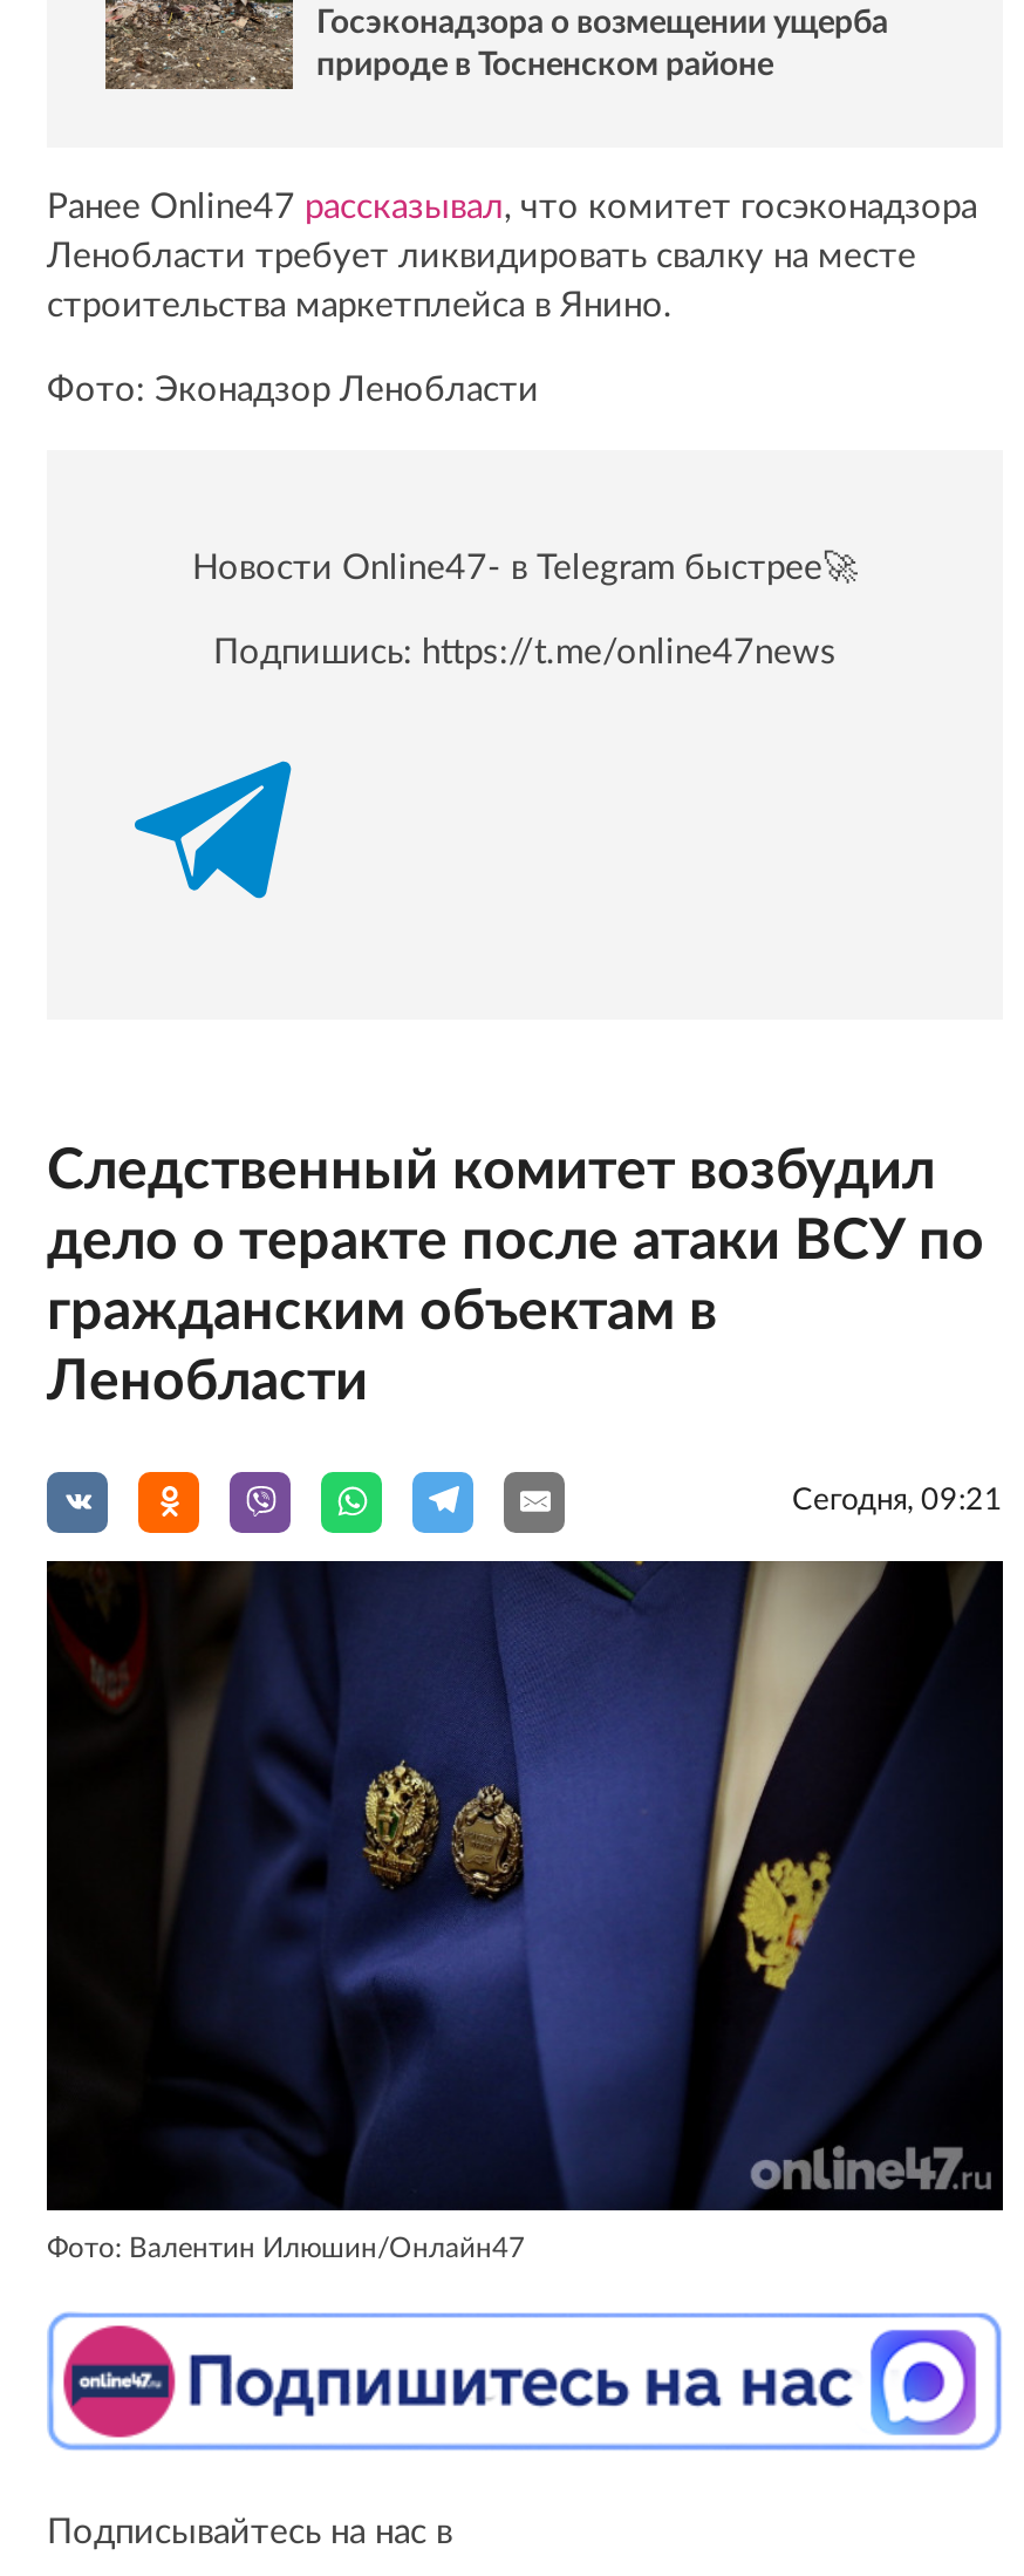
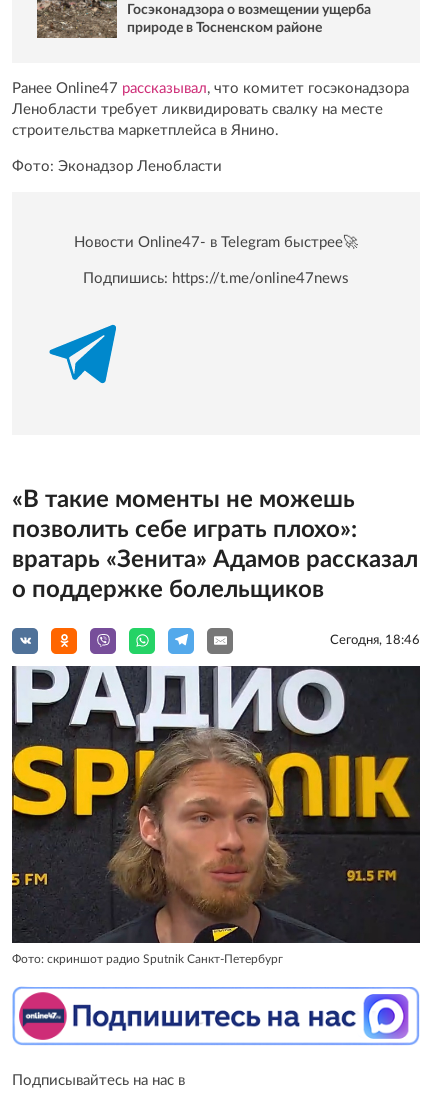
- Следственный комитет возбудил
- дело о теракте после атаки ВСУ по
- гражданским объектам в
- Ленобласти
+ «В такие моменты не можешь
+ позволить себе играть плохо»:
+ вратарь «Зенита» Адамов рассказал
+ о поддержке болельщиков

- Сегодня, 09:21
+ Сегодня, 18:46

- [image]
- Фото: Валентин Илюшин/Онлайн47
+ [image]
+ Фото: скриншот радио Sputnik Санкт-Петербург
